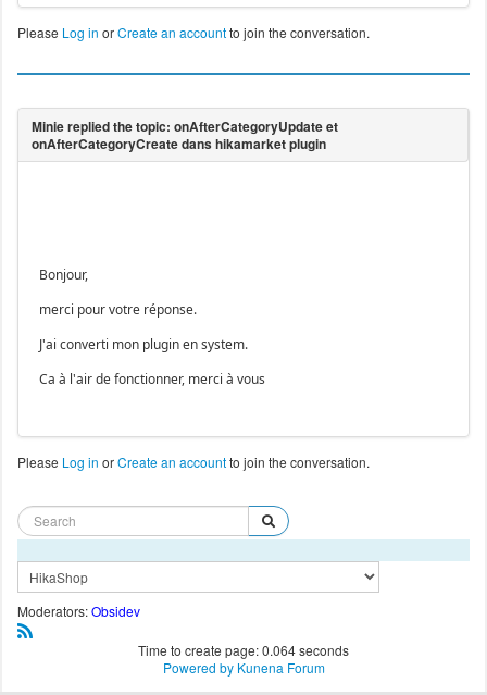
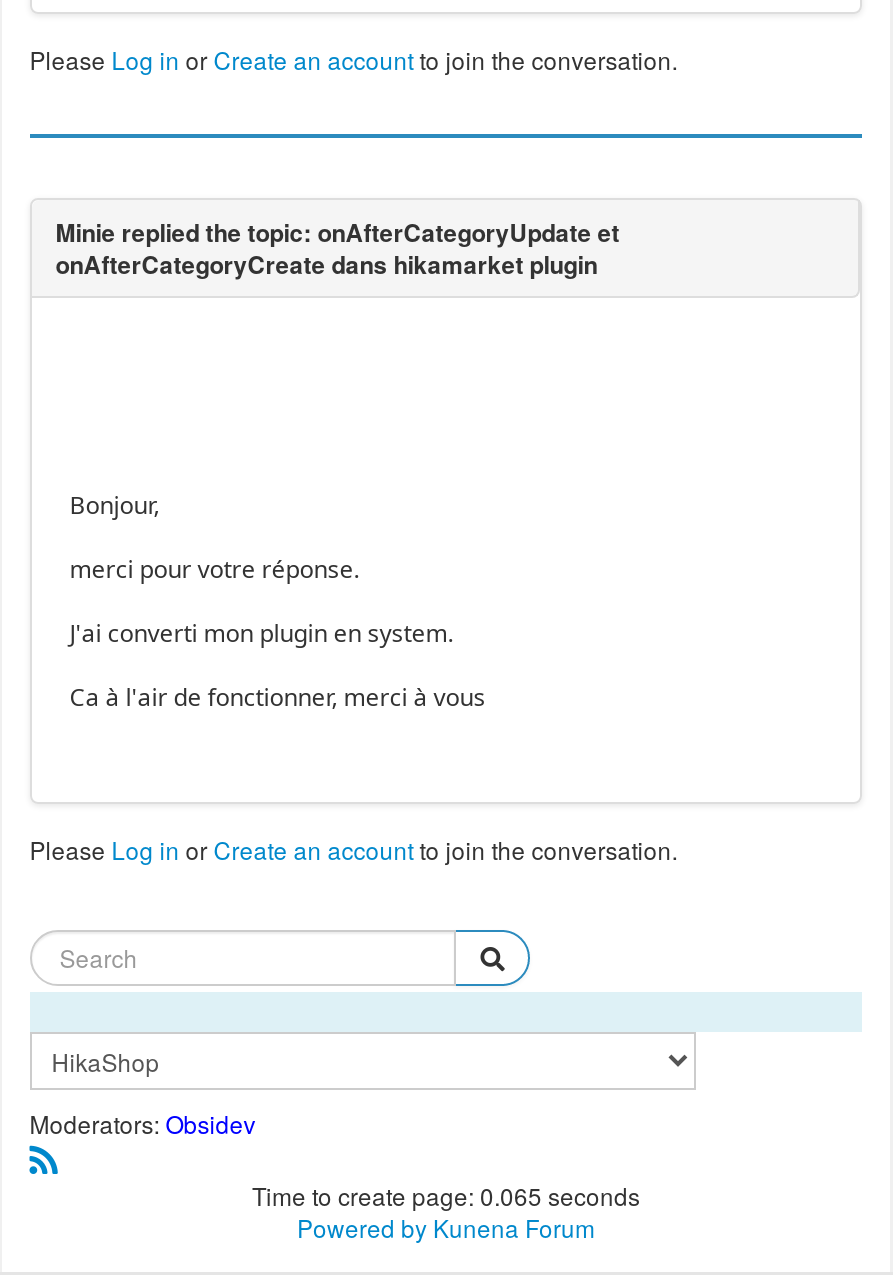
- Time to create page: 0.064 seconds
+ Time to create page: 0.065 seconds
